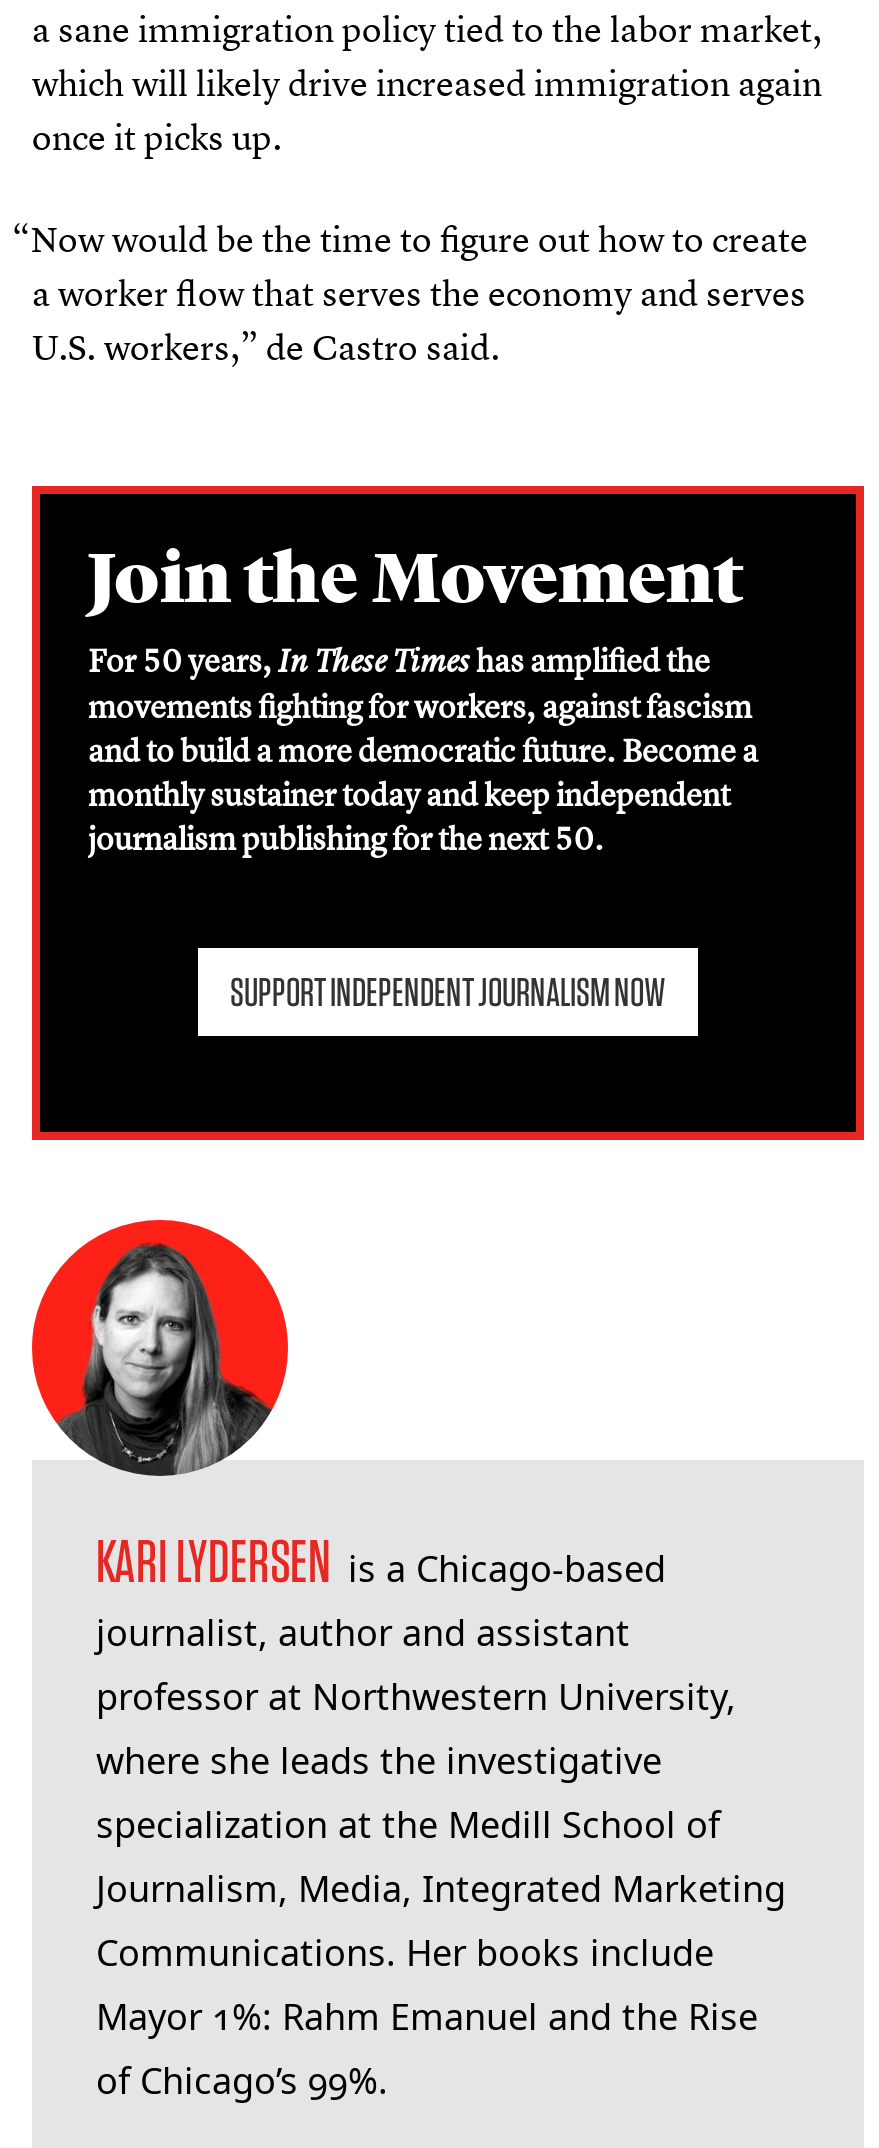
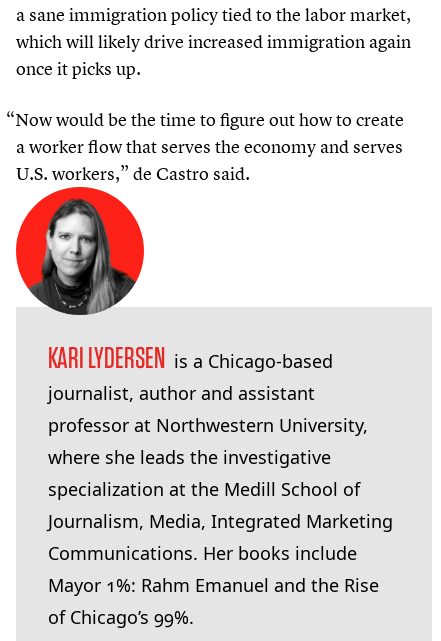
- [image]
- Join the Movement
- For 50 years,In These Timeshas amplified the
- movements fighting for workers, against fascism
- and to build a more democratic future. Become a
- monthly sustainer today and keep independent
- journalism publishing for the next 50.
- SUPPORT INDEPENDENT JOURNALISM NOW
